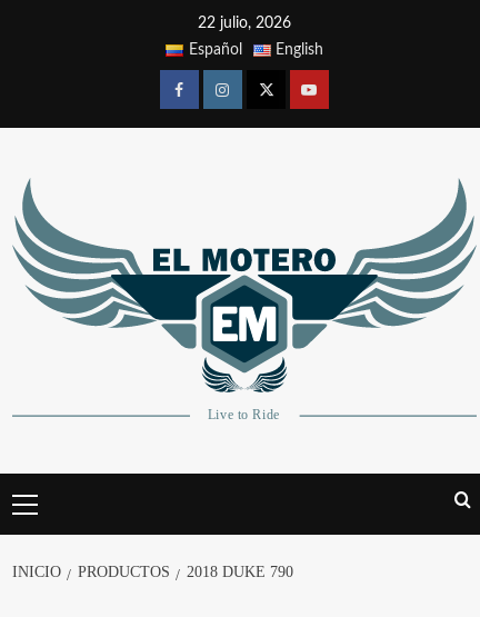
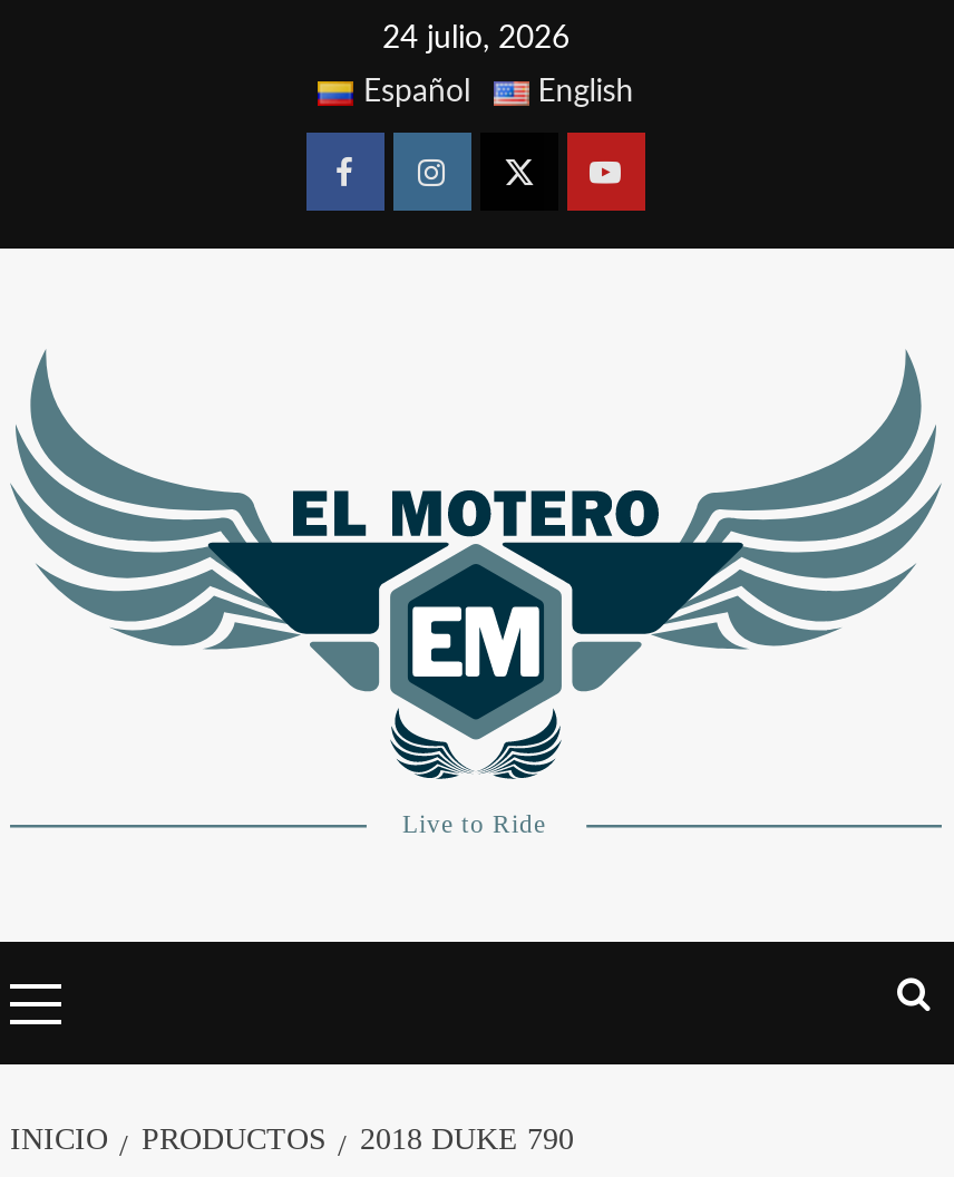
- 22 julio, 2026
+ 24 julio, 2026
